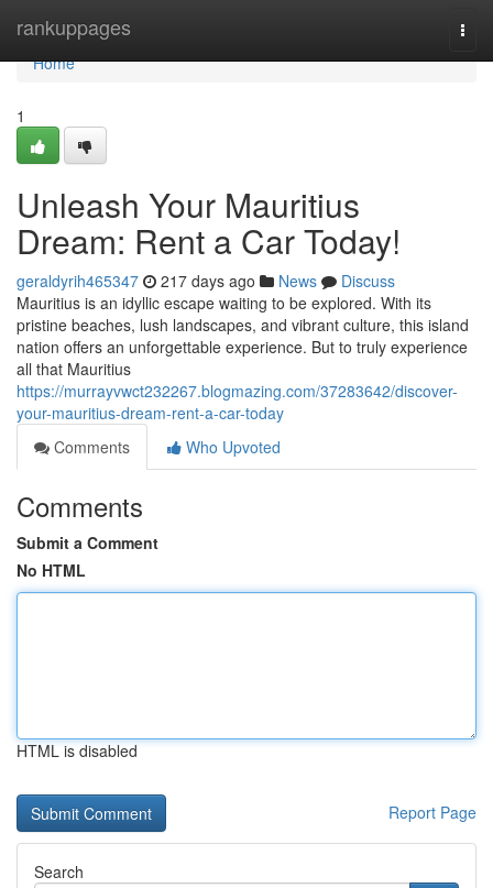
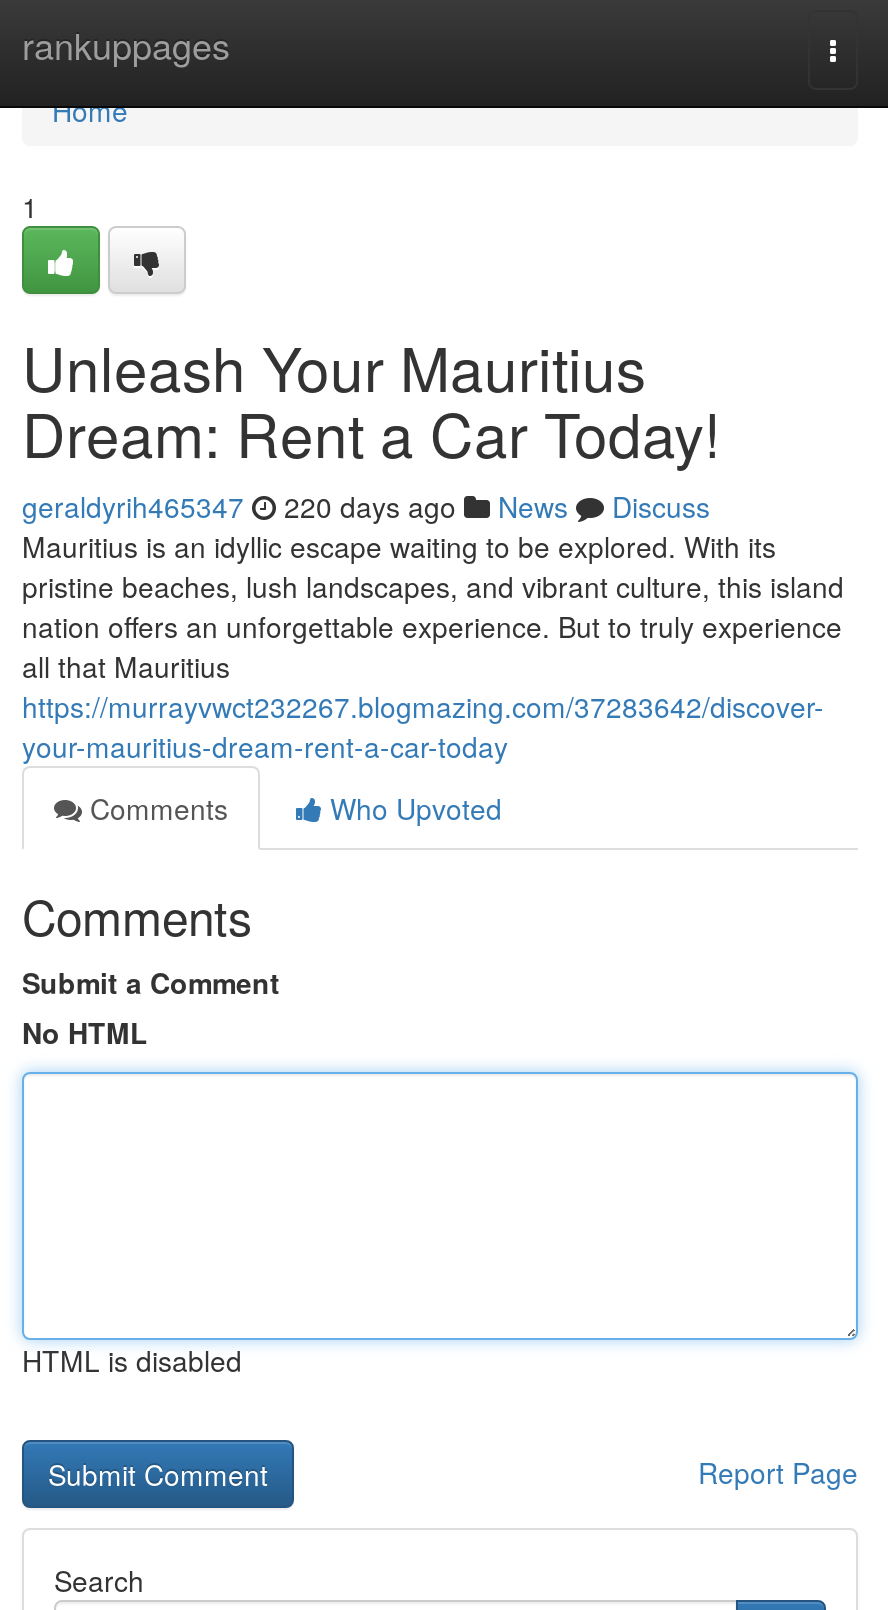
- geraldyrih465347 217 days ago News Discuss
+ geraldyrih465347 220 days ago News Discuss
